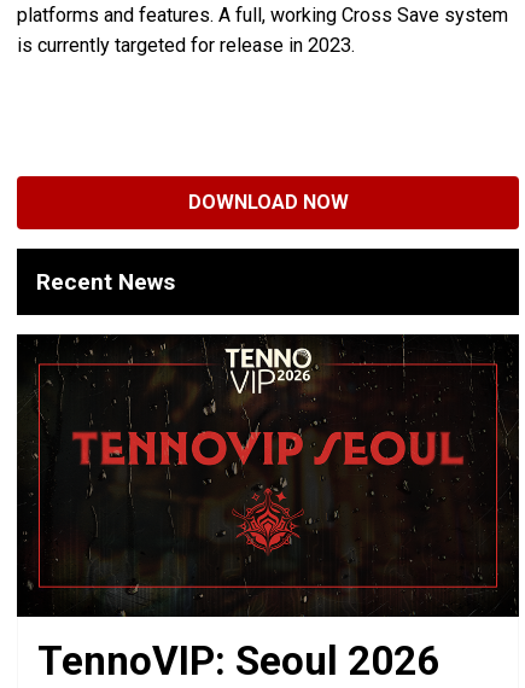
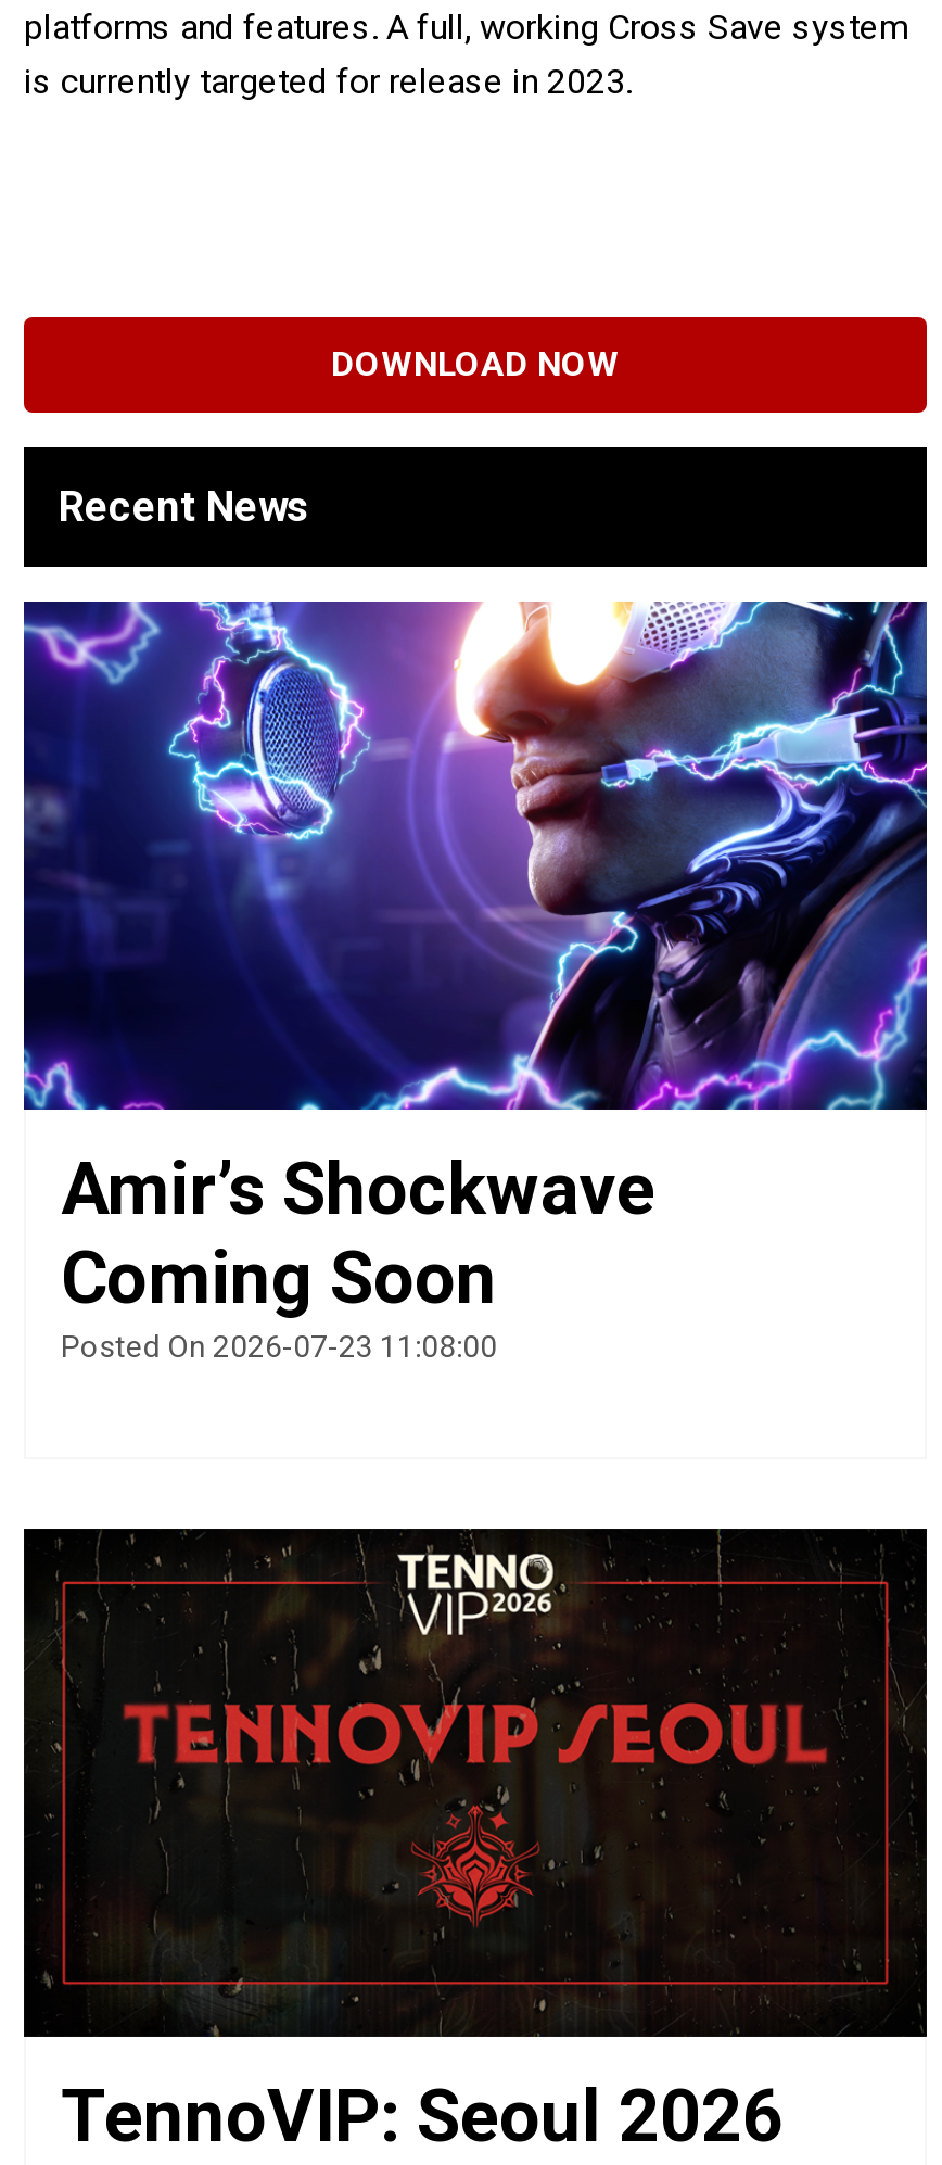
+ [image]
+ Amir’s Shockwave
+ Coming Soon
+ Posted On 2026-07-23 11:08:00
